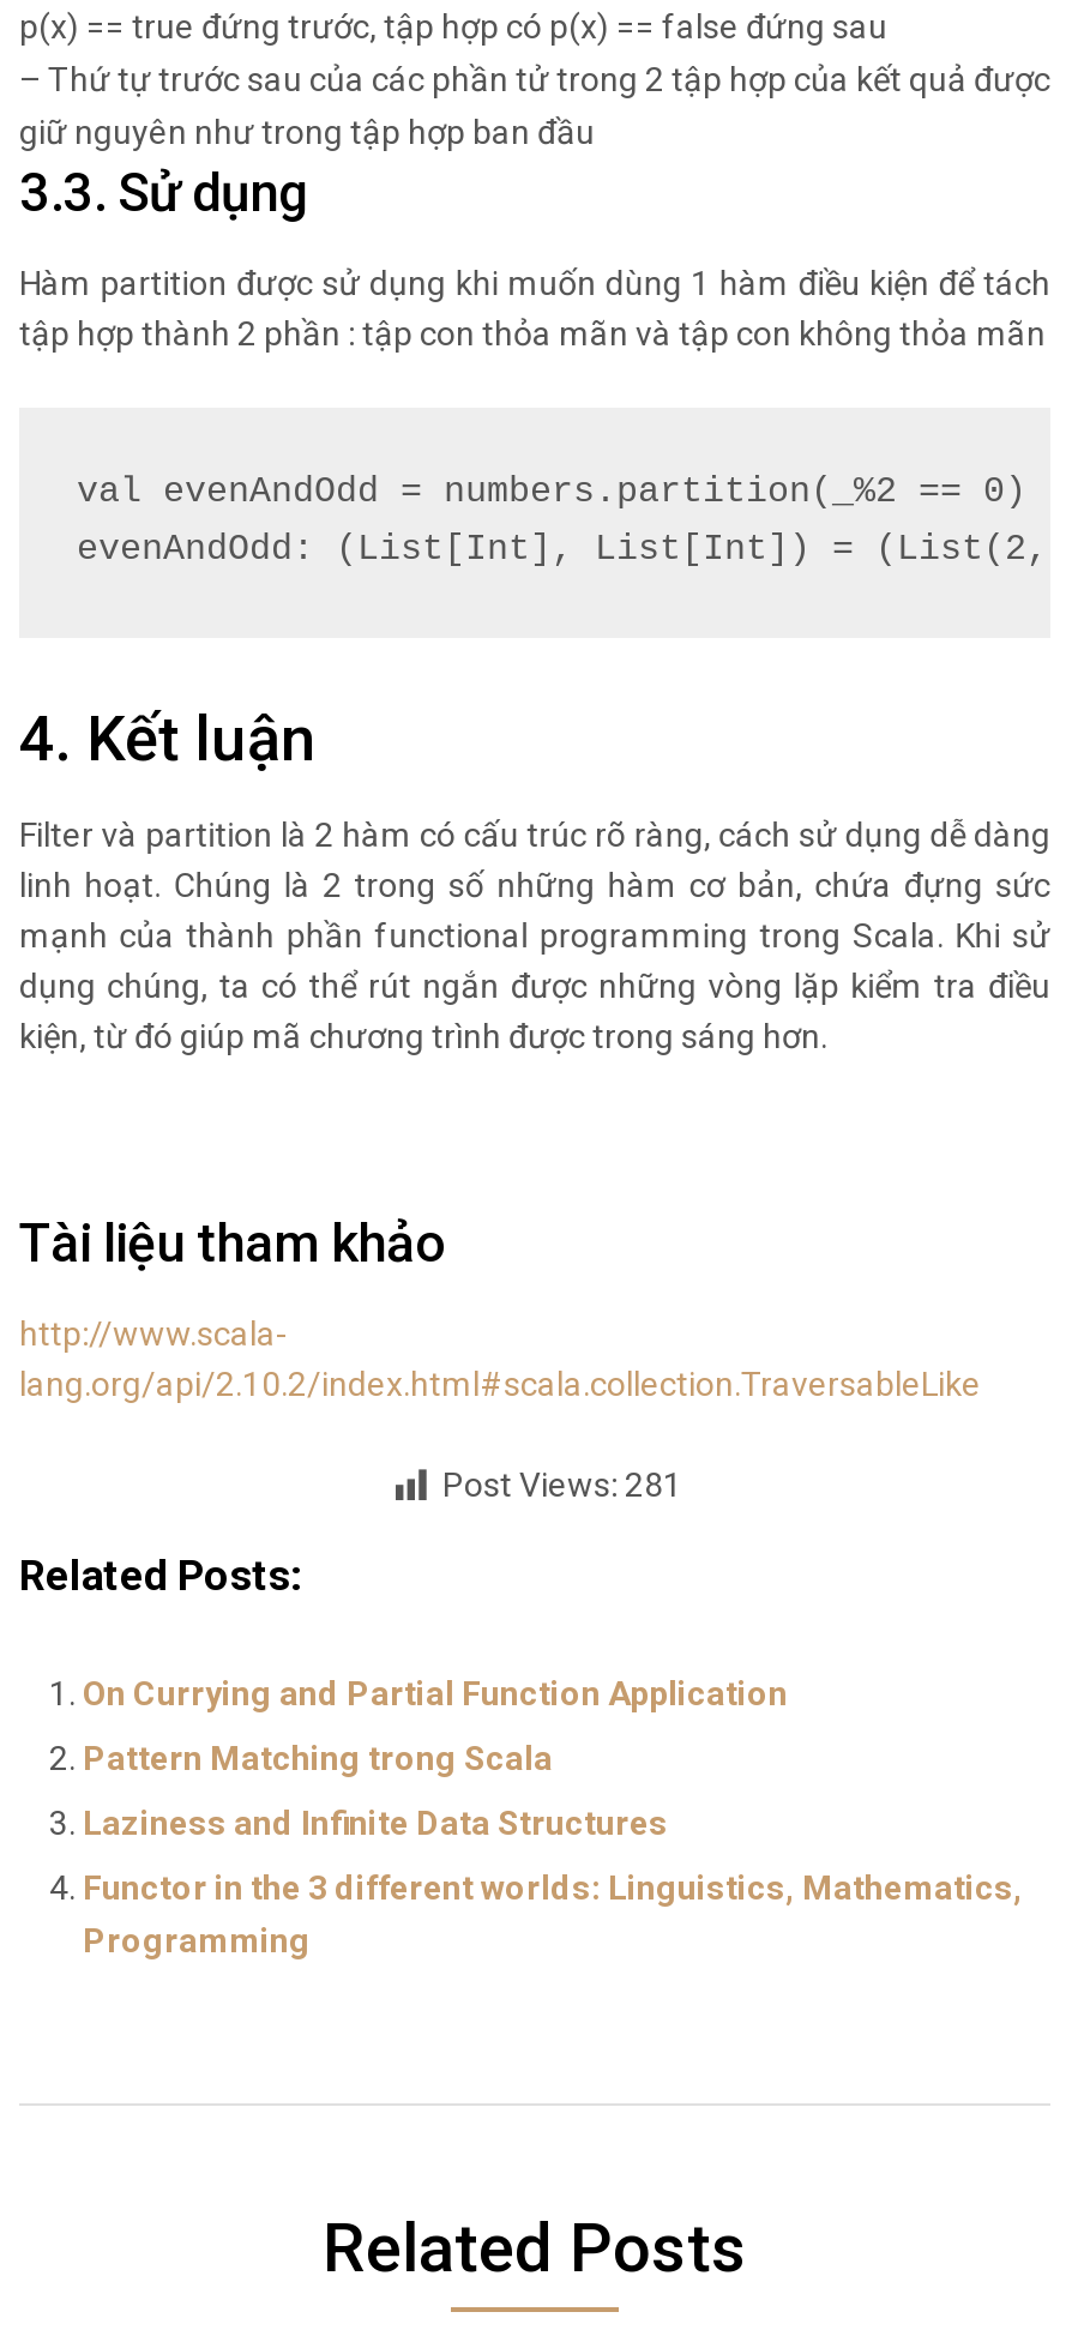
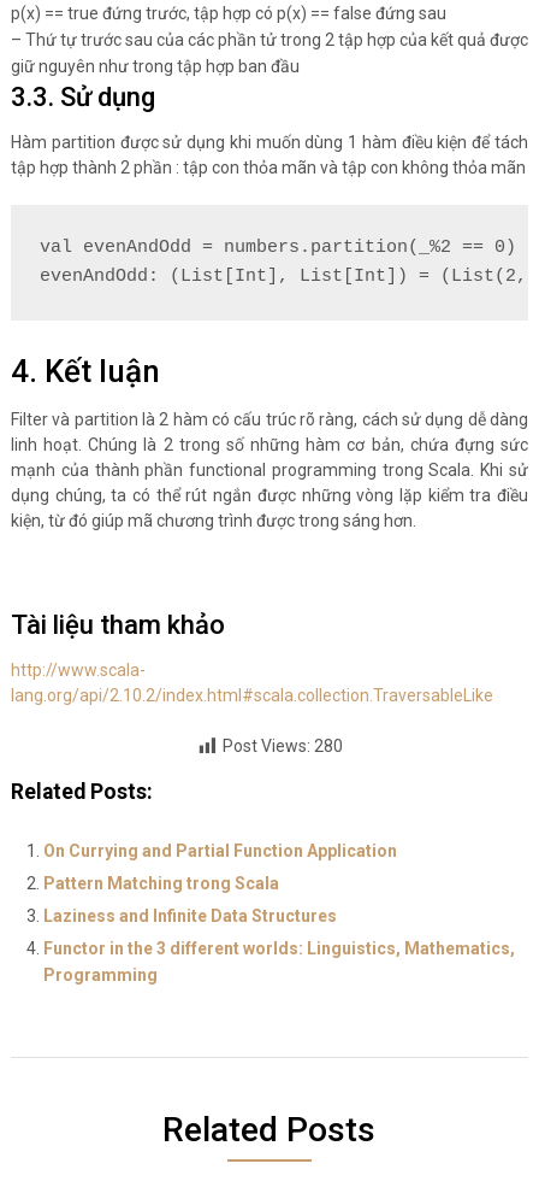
- Post Views: 281
+ Post Views: 280
